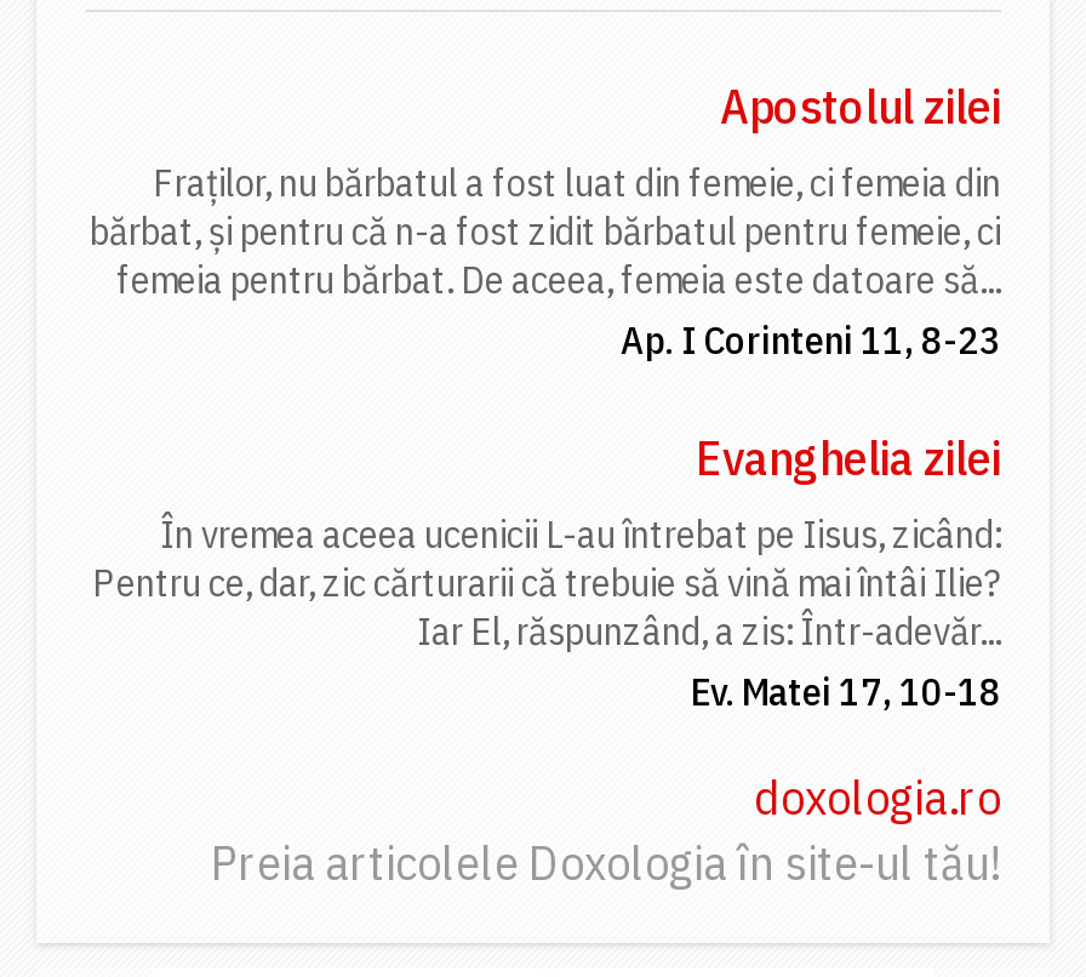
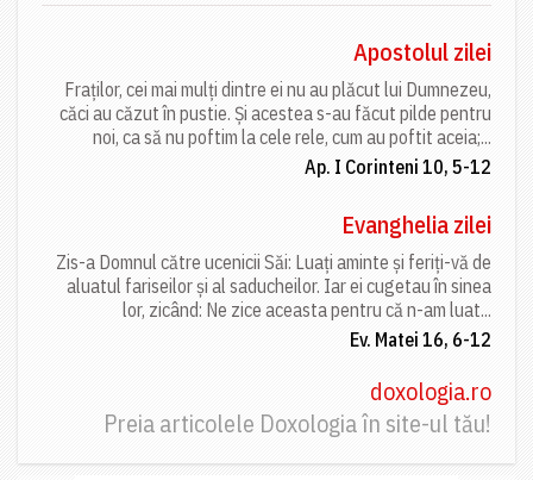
- Fraților, nu bărbatul a fost luat din femeie, ci femeia din
- bărbat, și pentru că n-a fost zidit bărbatul pentru femeie, ci
- femeia pentru bărbat. De aceea, femeia este datoare să...
- Ap. I Corinteni 11, 8-23
+ Fraților, cei mai mulți dintre ei nu au plăcut lui Dumnezeu,
+ căci au căzut în pustie. Și acestea s-au făcut pilde pentru
+ noi, ca să nu poftim la cele rele, cum au poftit aceia;...
+ Ap. I Corinteni 10, 5-12

- În vremea aceea ucenicii L-au întrebat pe Iisus, zicând:
- Pentru ce, dar, zic cărturarii că trebuie să vină mai întâi Ilie?
- Iar El, răspunzând, a zis: Într-adevăr...
- Ev. Matei 17, 10-18
+ Zis-a Domnul către ucenicii Săi: Luați aminte și feriți-vă de
+ aluatul fariseilor și al saducheilor. Iar ei cugetau în sinea
+ lor, zicând: Ne zice aceasta pentru că n-am luat...
+ Ev. Matei 16, 6-12
